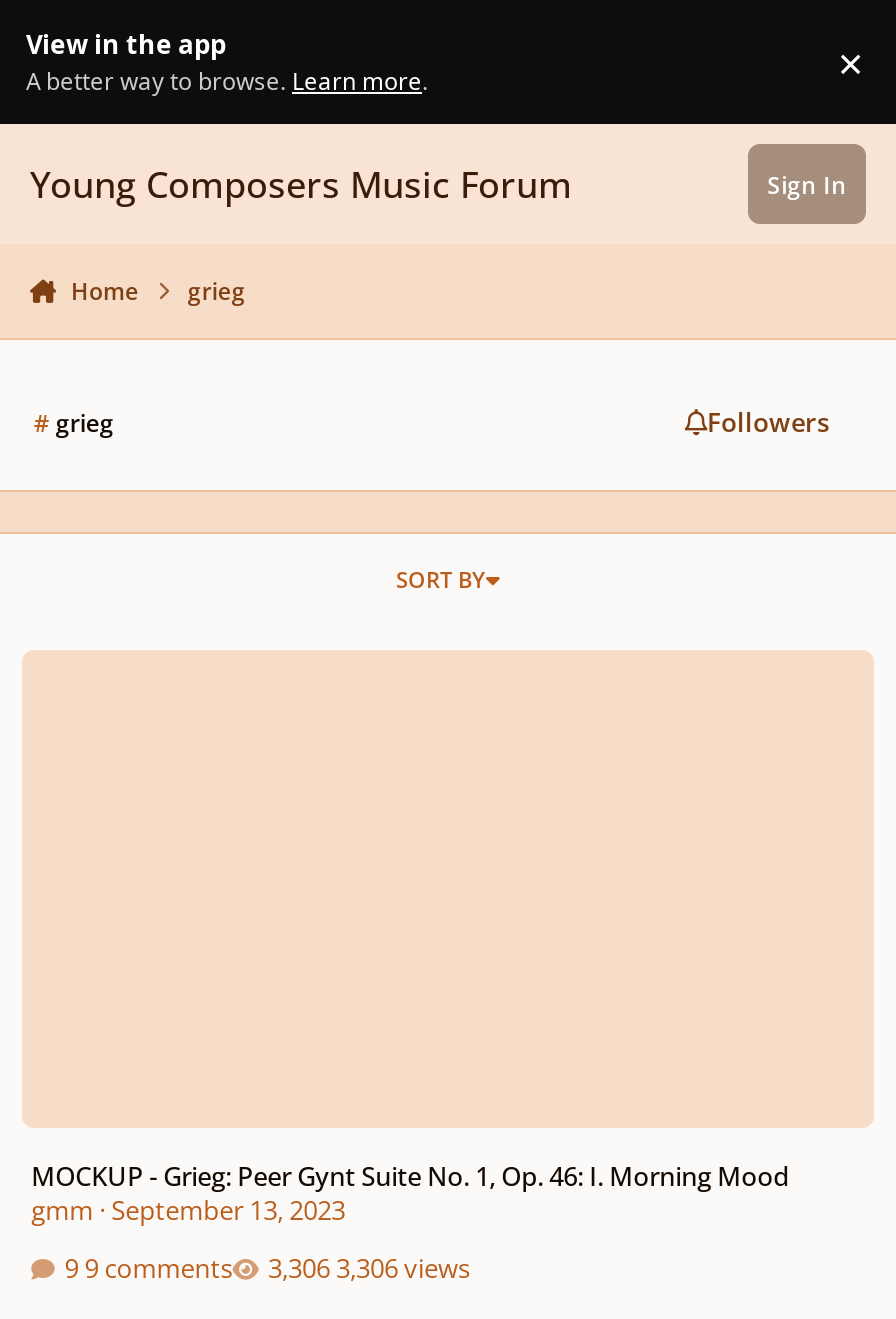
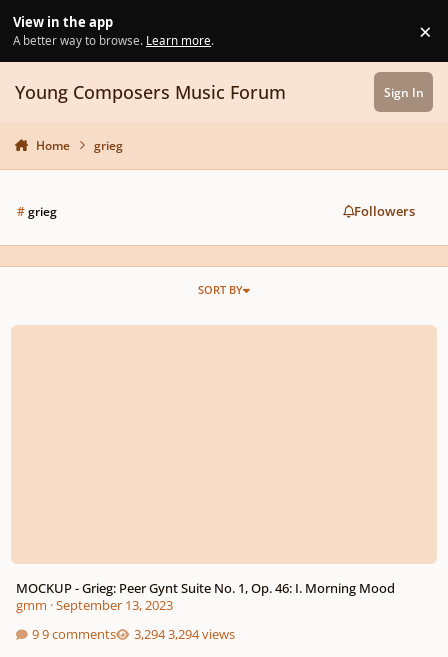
- 3,306 views
+ 3,294 views
